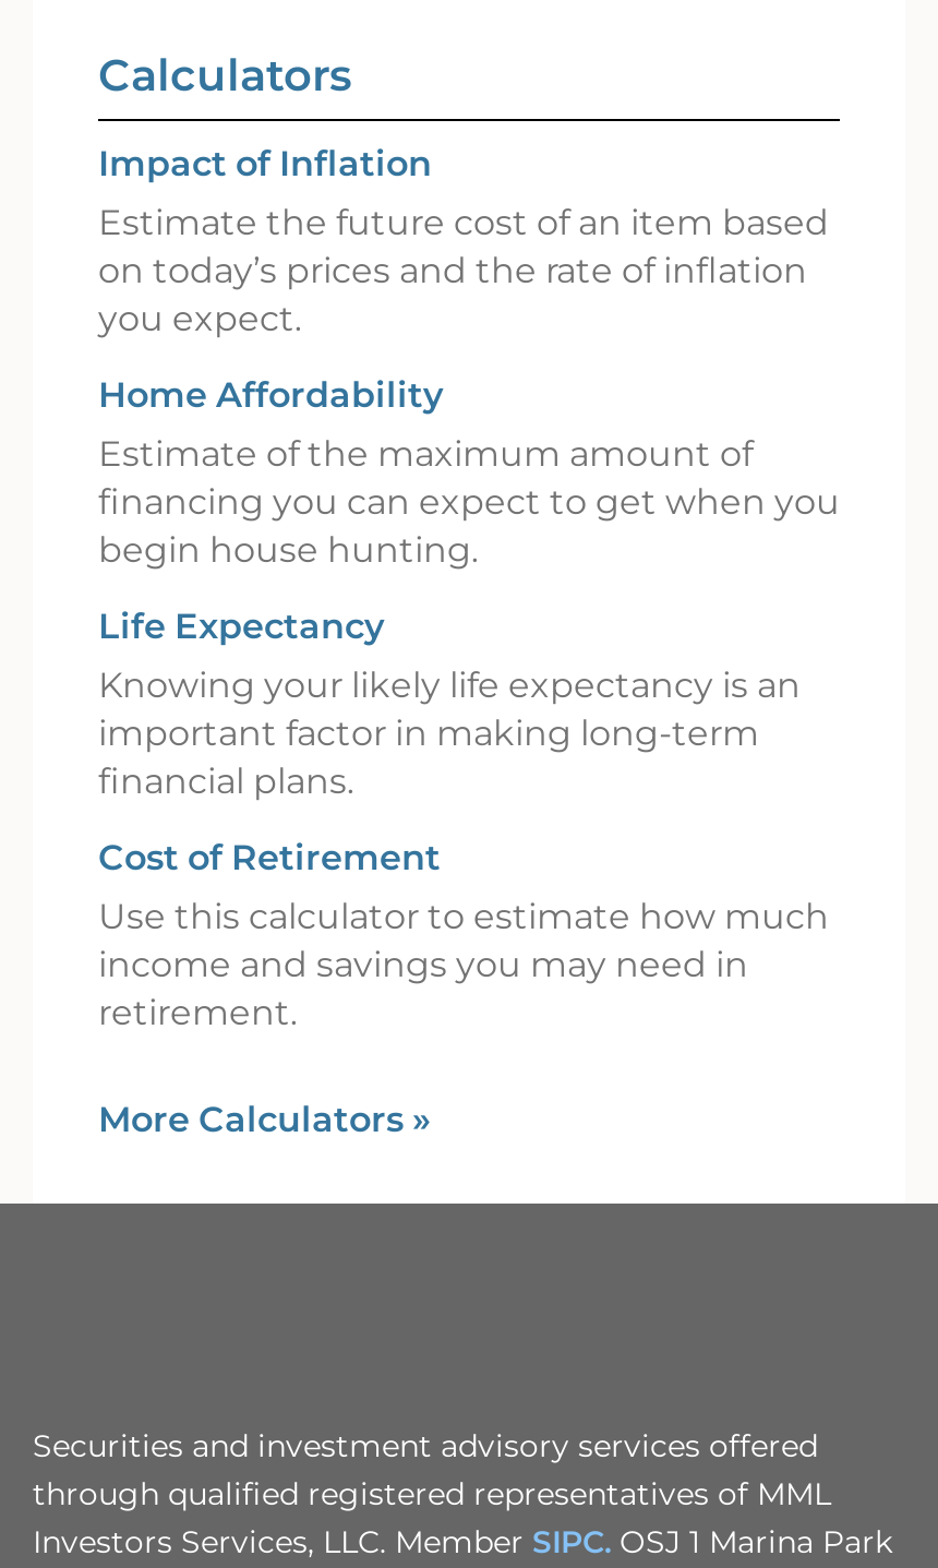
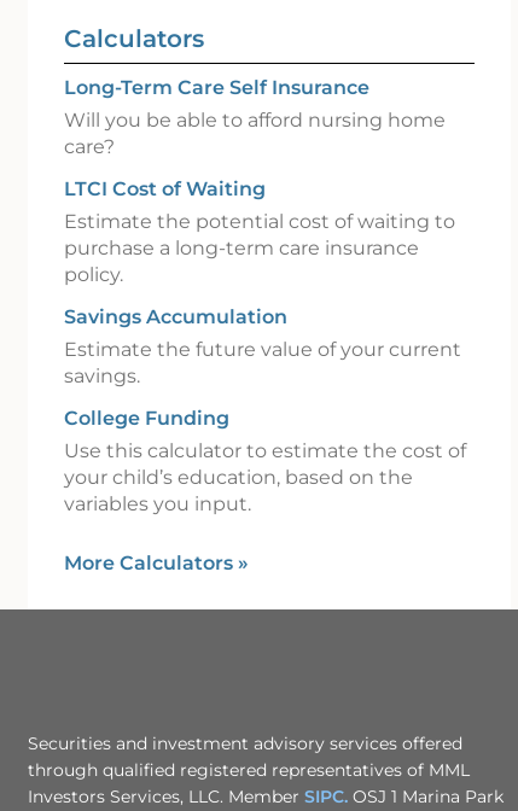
- Impact of Inflation
- Estimate the future cost of an item based
- on today’s prices and the rate of inflation
- you expect.
+ Long-Term Care Self Insurance
+ Will you be able to afford nursing home
+ care?

- Home Affordability
- Estimate of the maximum amount of
- financing you can expect to get when you
- begin house hunting.
+ LTCI Cost of Waiting
+ Estimate the potential cost of waiting to
+ purchase a long-term care insurance
+ policy.

- Life Expectancy
- Knowing your likely life expectancy is an
- important factor in making long-term
- financial plans.
+ Savings Accumulation
+ Estimate the future value of your current
+ savings.

- Cost of Retirement
- Use this calculator to estimate how much
- income and savings you may need in
- retirement.
+ College Funding
+ Use this calculator to estimate the cost of
+ your child’s education, based on the
+ variables you input.
